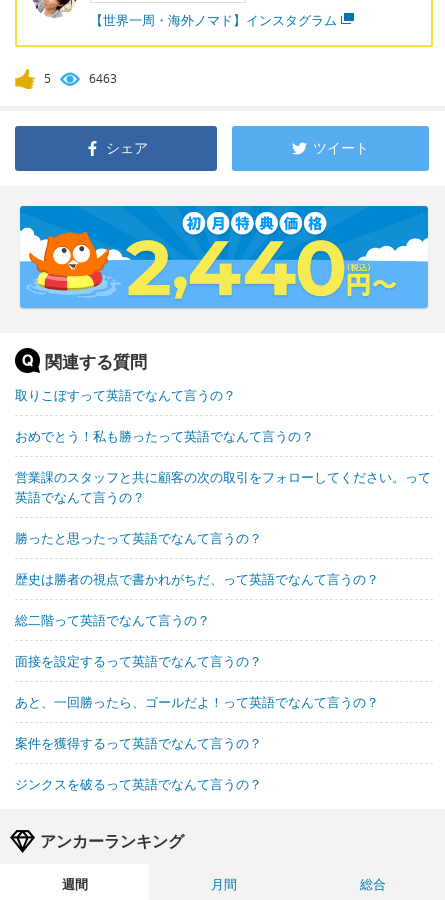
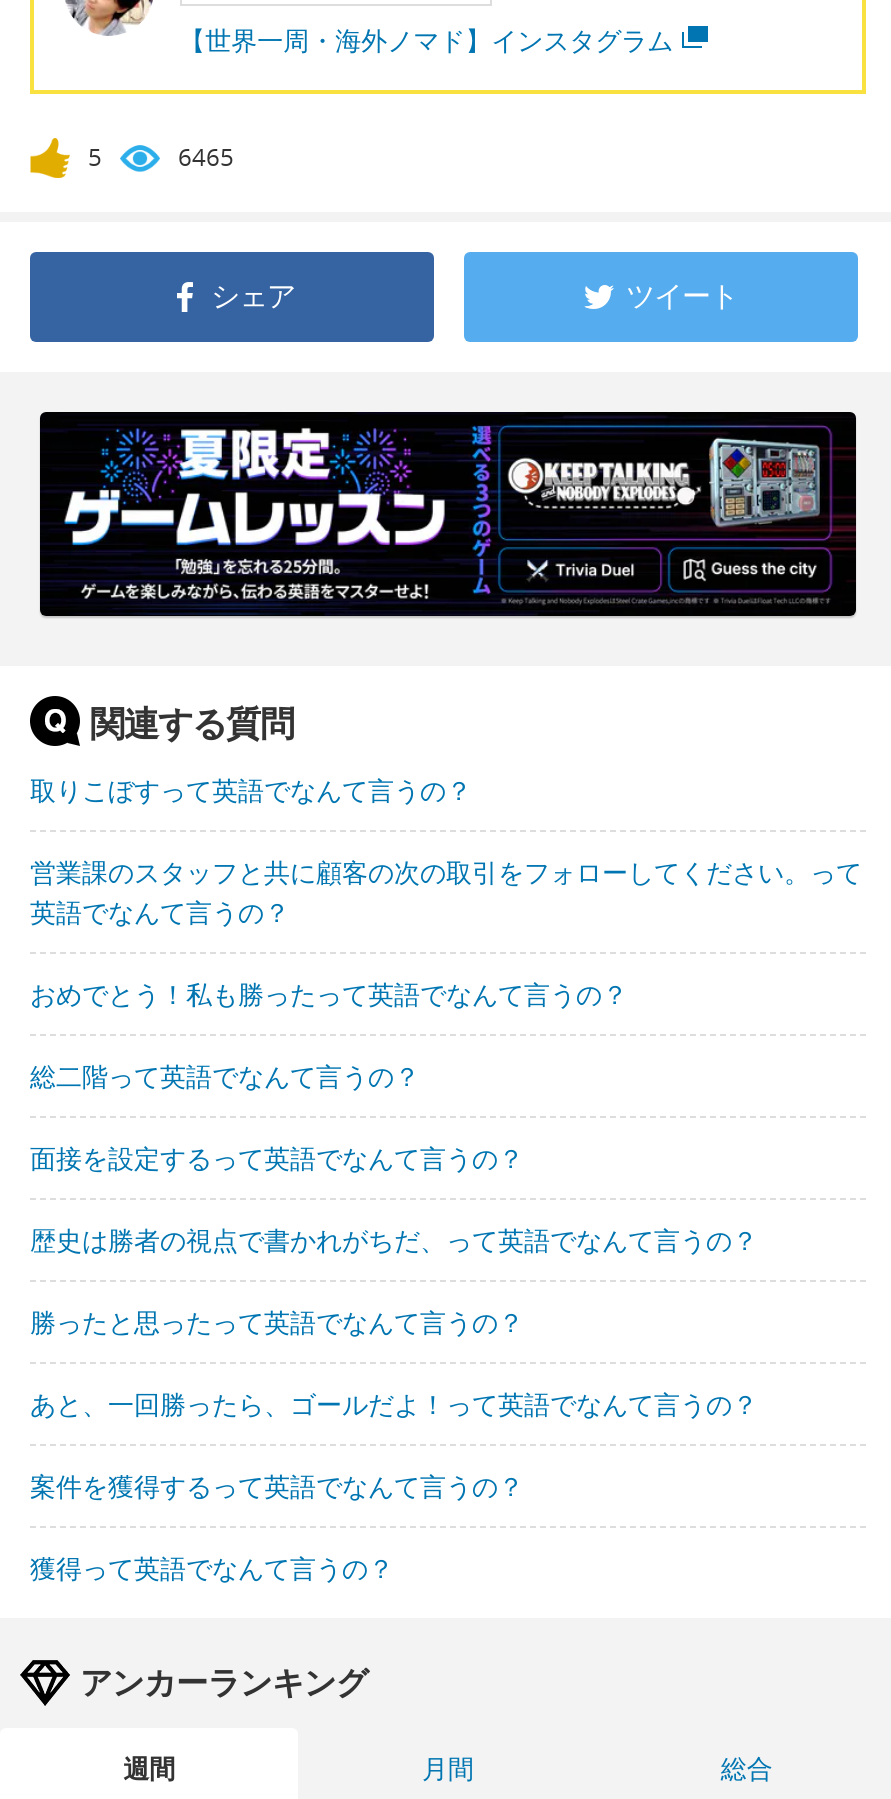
- 6463
+ 6465

- [image]
+ [image]

moved down: おめでとう！私も勝ったって英語でなんて言うの？

moved up: 営業課のスタッフと共に顧客の次の取引をフォローしてください。って | 英語でなんて言うの？

moved down: 勝ったと思ったって英語でなんて言うの？ | 歴史は勝者の視点で書かれがちだ、って英語でなんて言うの？

moved up: 総二階って英語でなんて言うの？ | 面接を設定するって英語でなんて言うの？

- ジンクスを破るって英語でなんて言うの？
+ 獲得って英語でなんて言うの？
